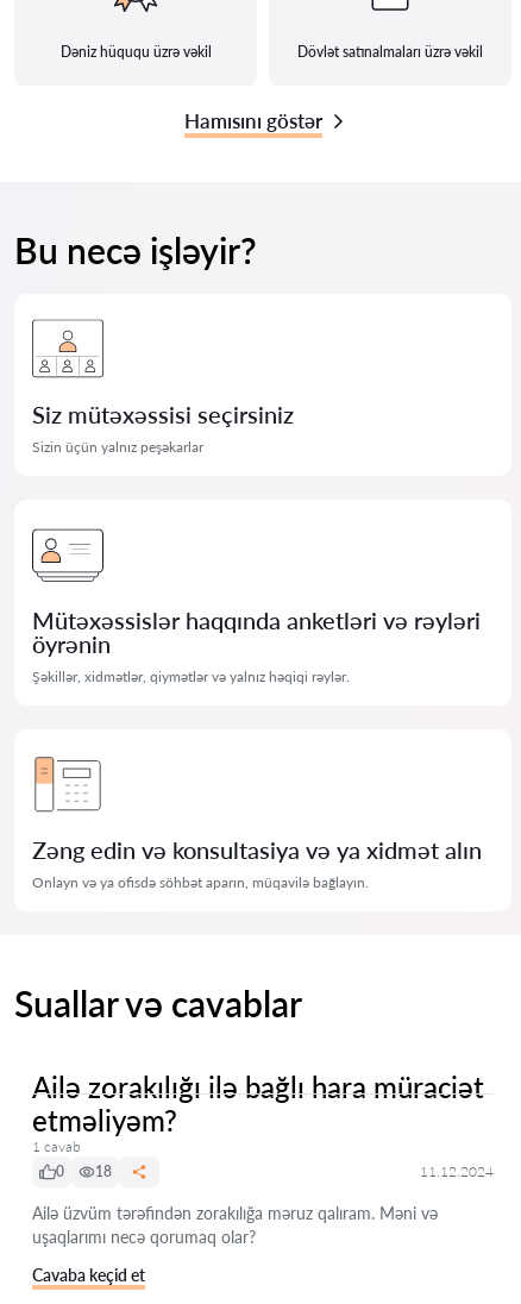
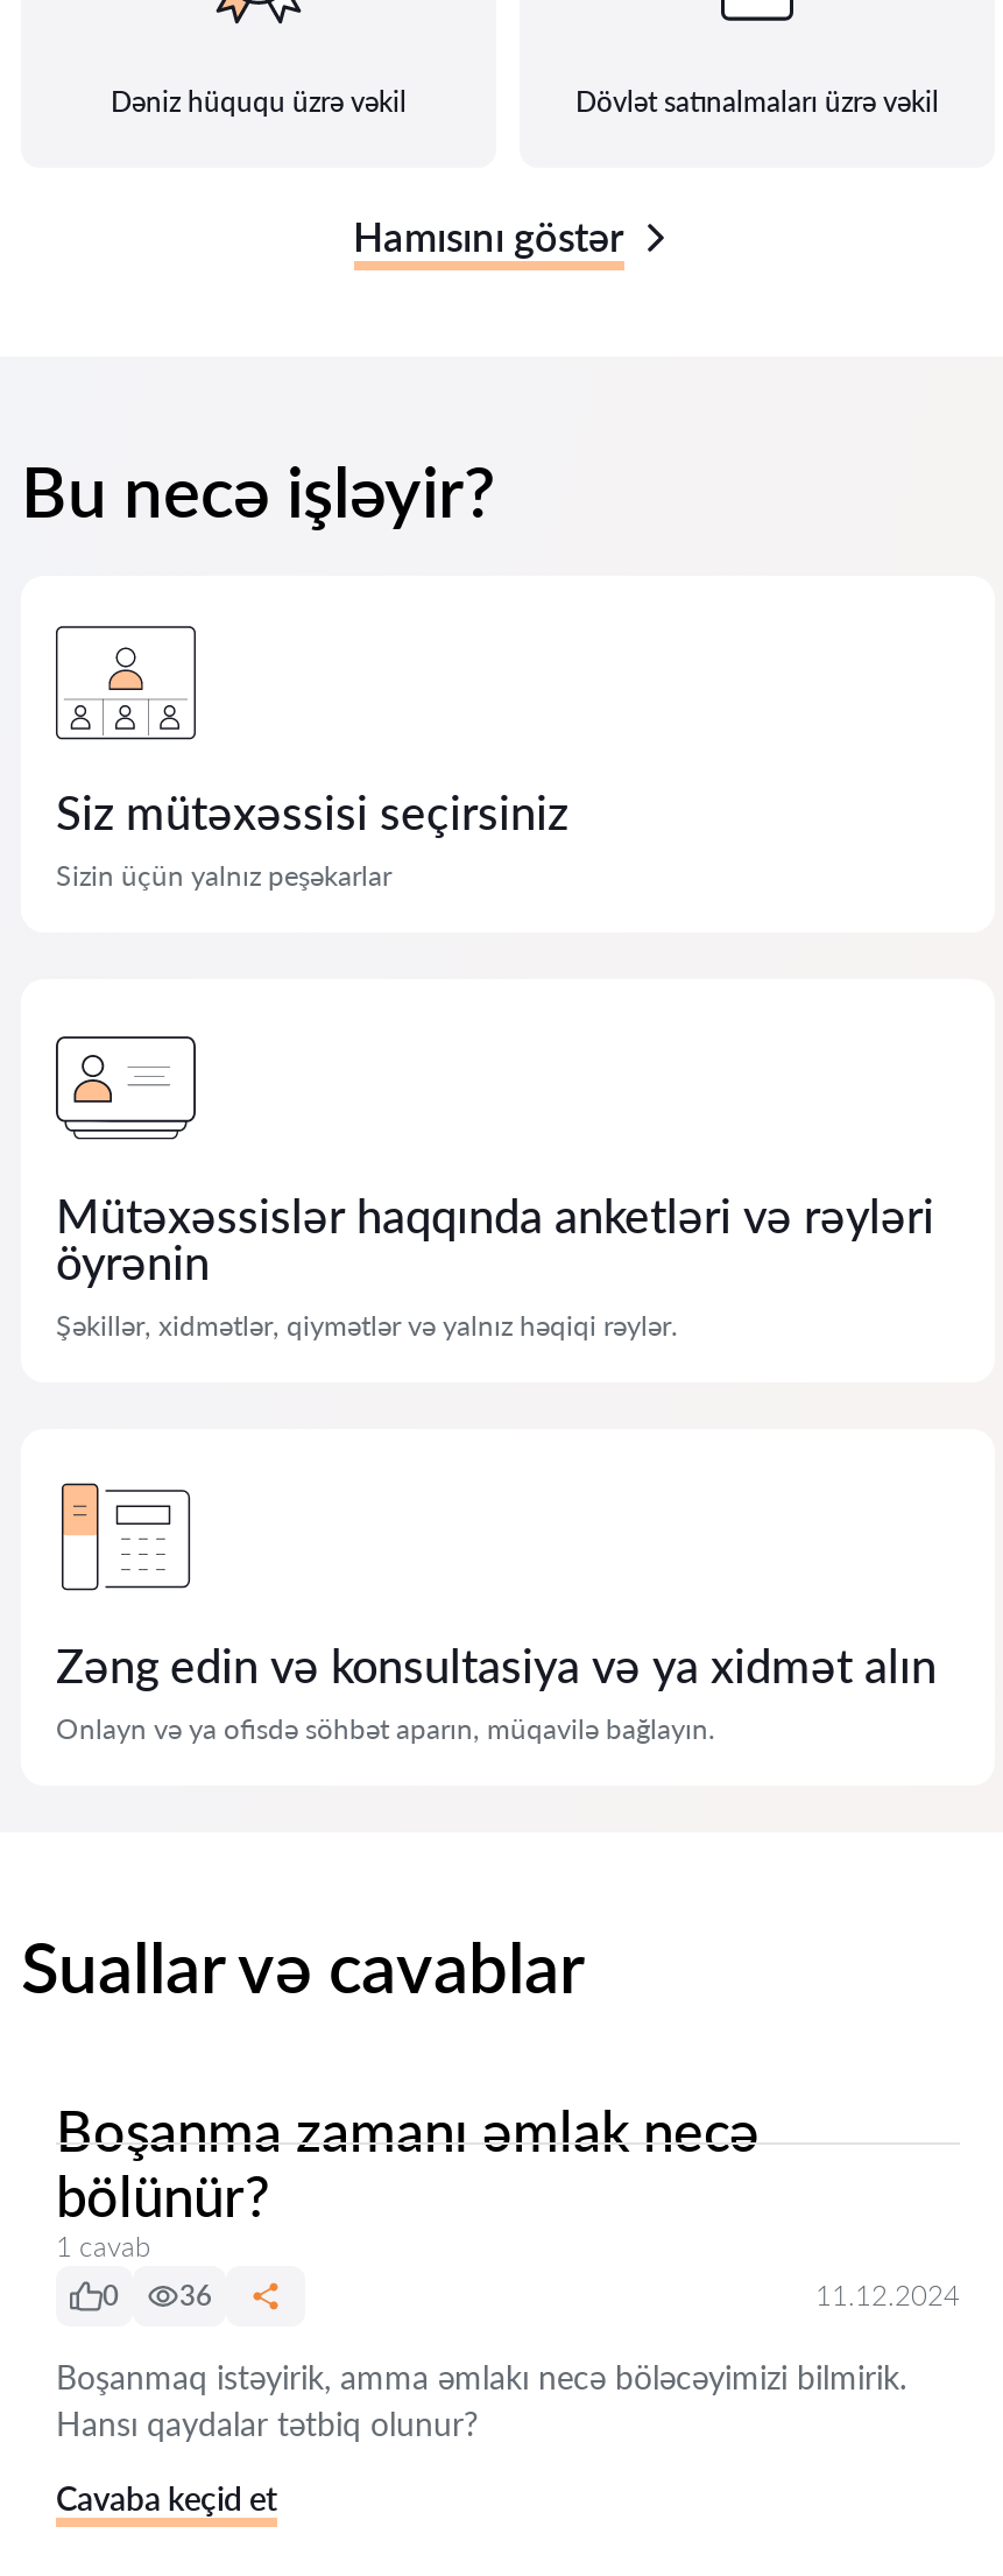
- Ailə zorakılığı ilə bağlı hara müraciət
- etməliyəm?
+ Boşanma zamanı əmlak necə
+ bölünür?

- 0 18
+ 0 36

- Ailə üzvüm tərəfindən zorakılığa məruz qalıram. Məni və
- uşaqlarımı necə qorumaq olar?
+ Boşanmaq istəyirik, amma əmlakı necə böləcəyimizi bilmirik.
+ Hansı qaydalar tətbiq olunur?
